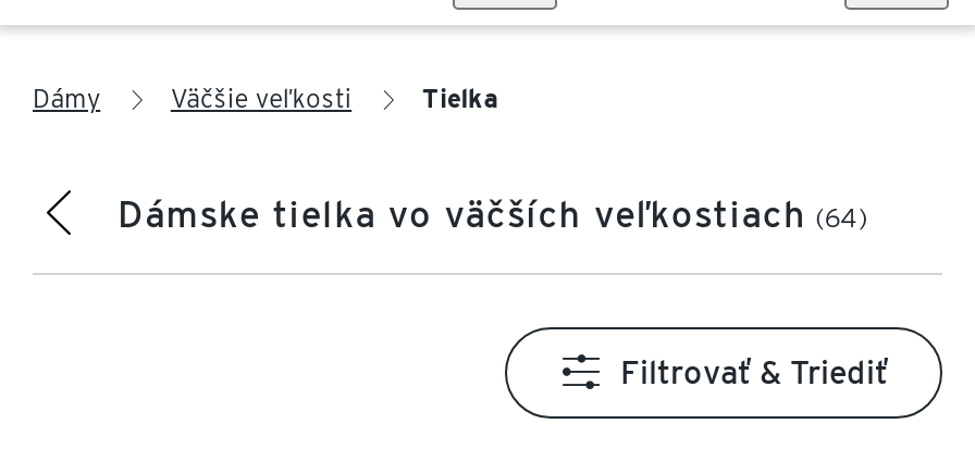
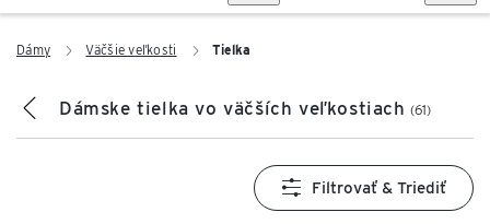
- Dámske tielka vo väčších veľkostiach (64)
+ Dámske tielka vo väčších veľkostiach (61)
